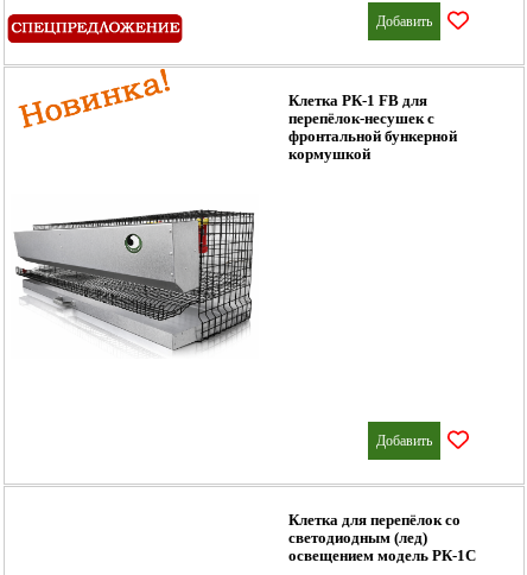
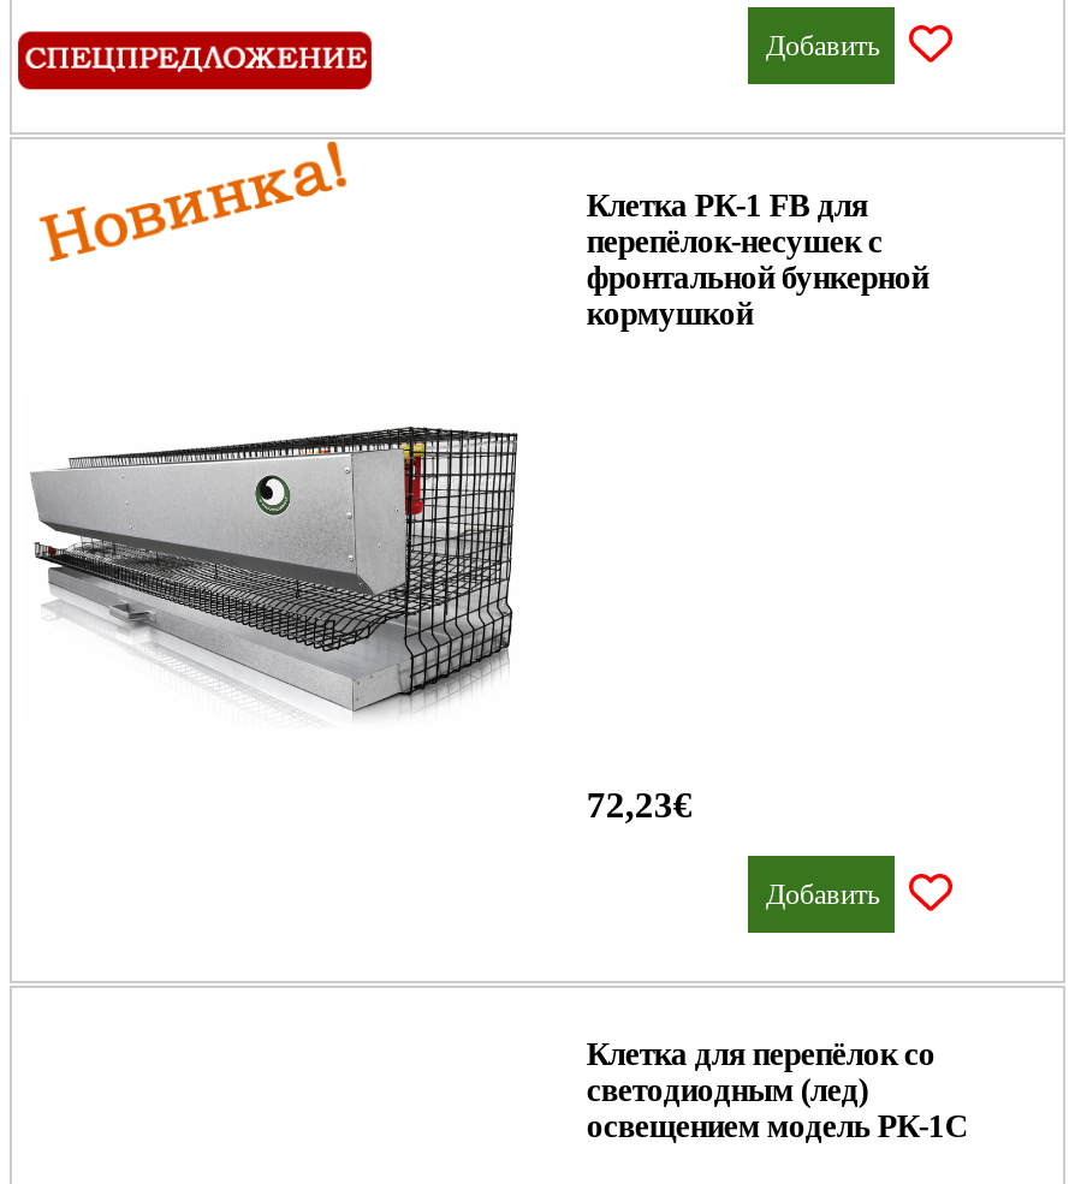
+ 72,23€
